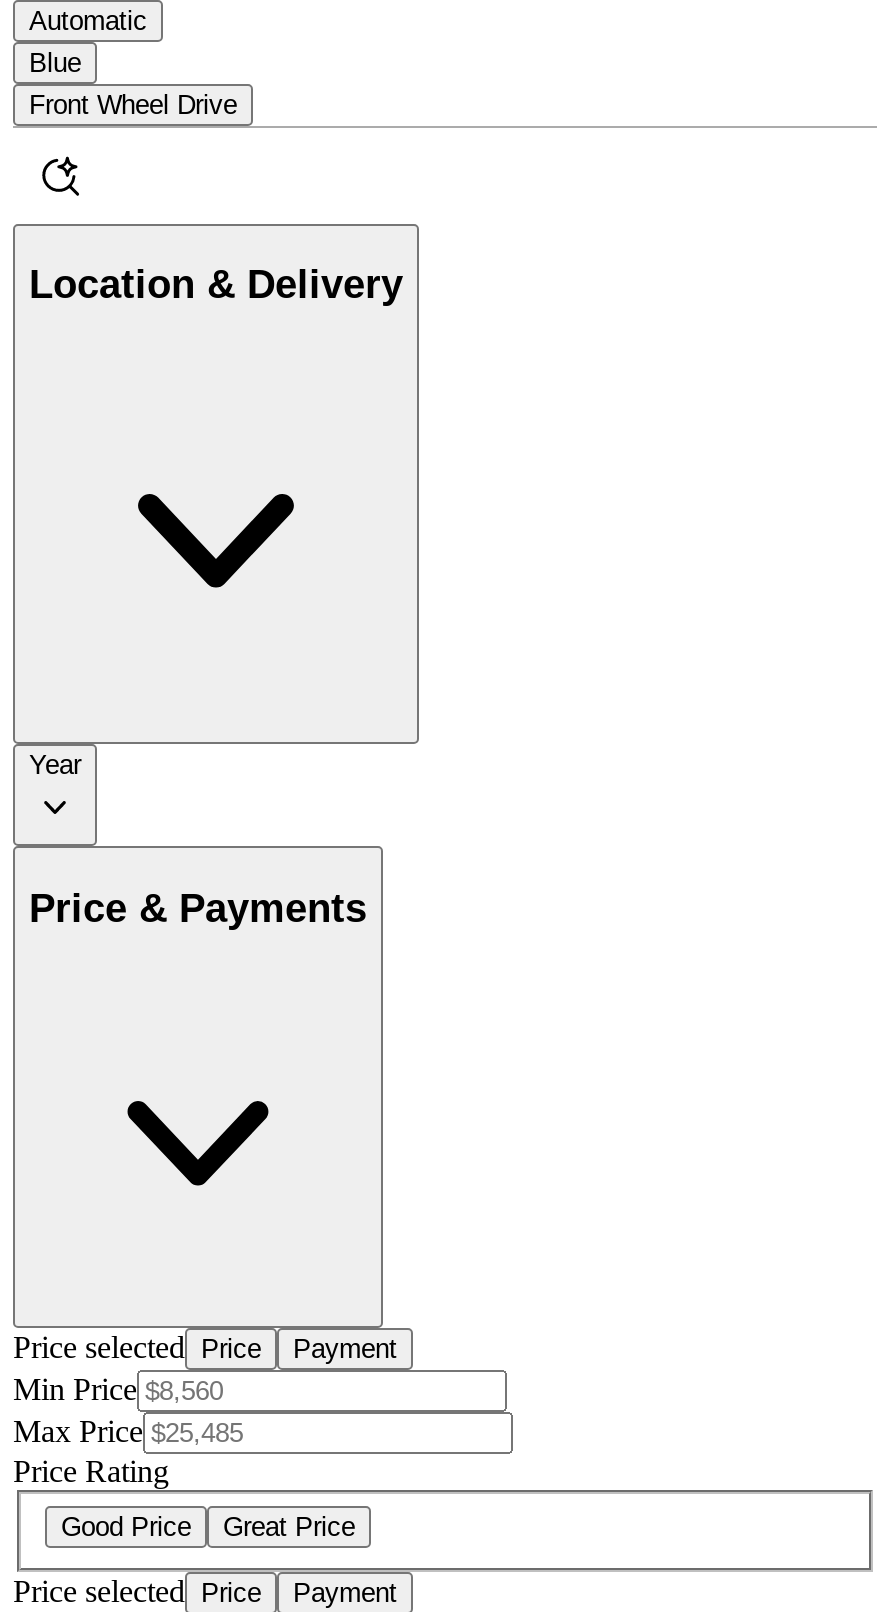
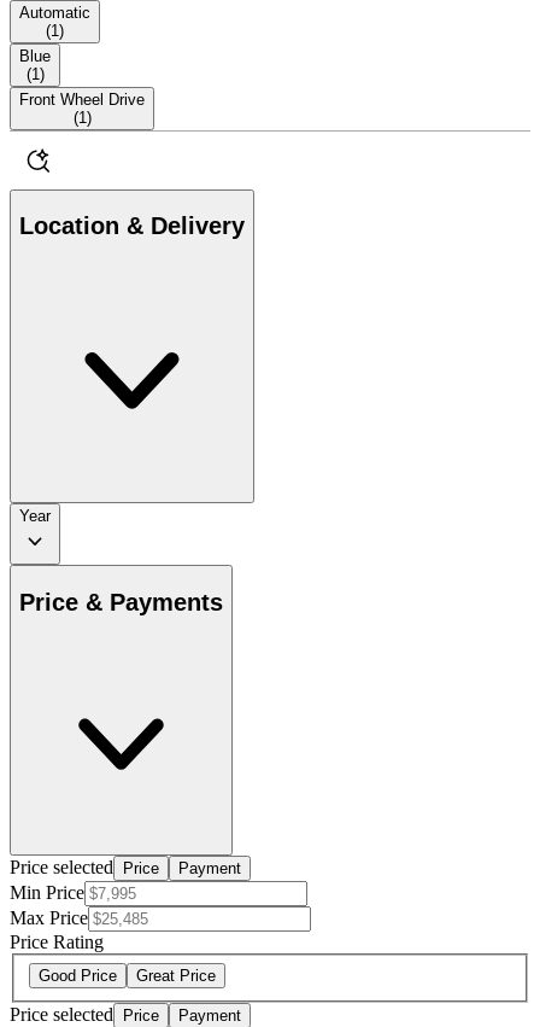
+ (1)

+ (1)

+ (1)
